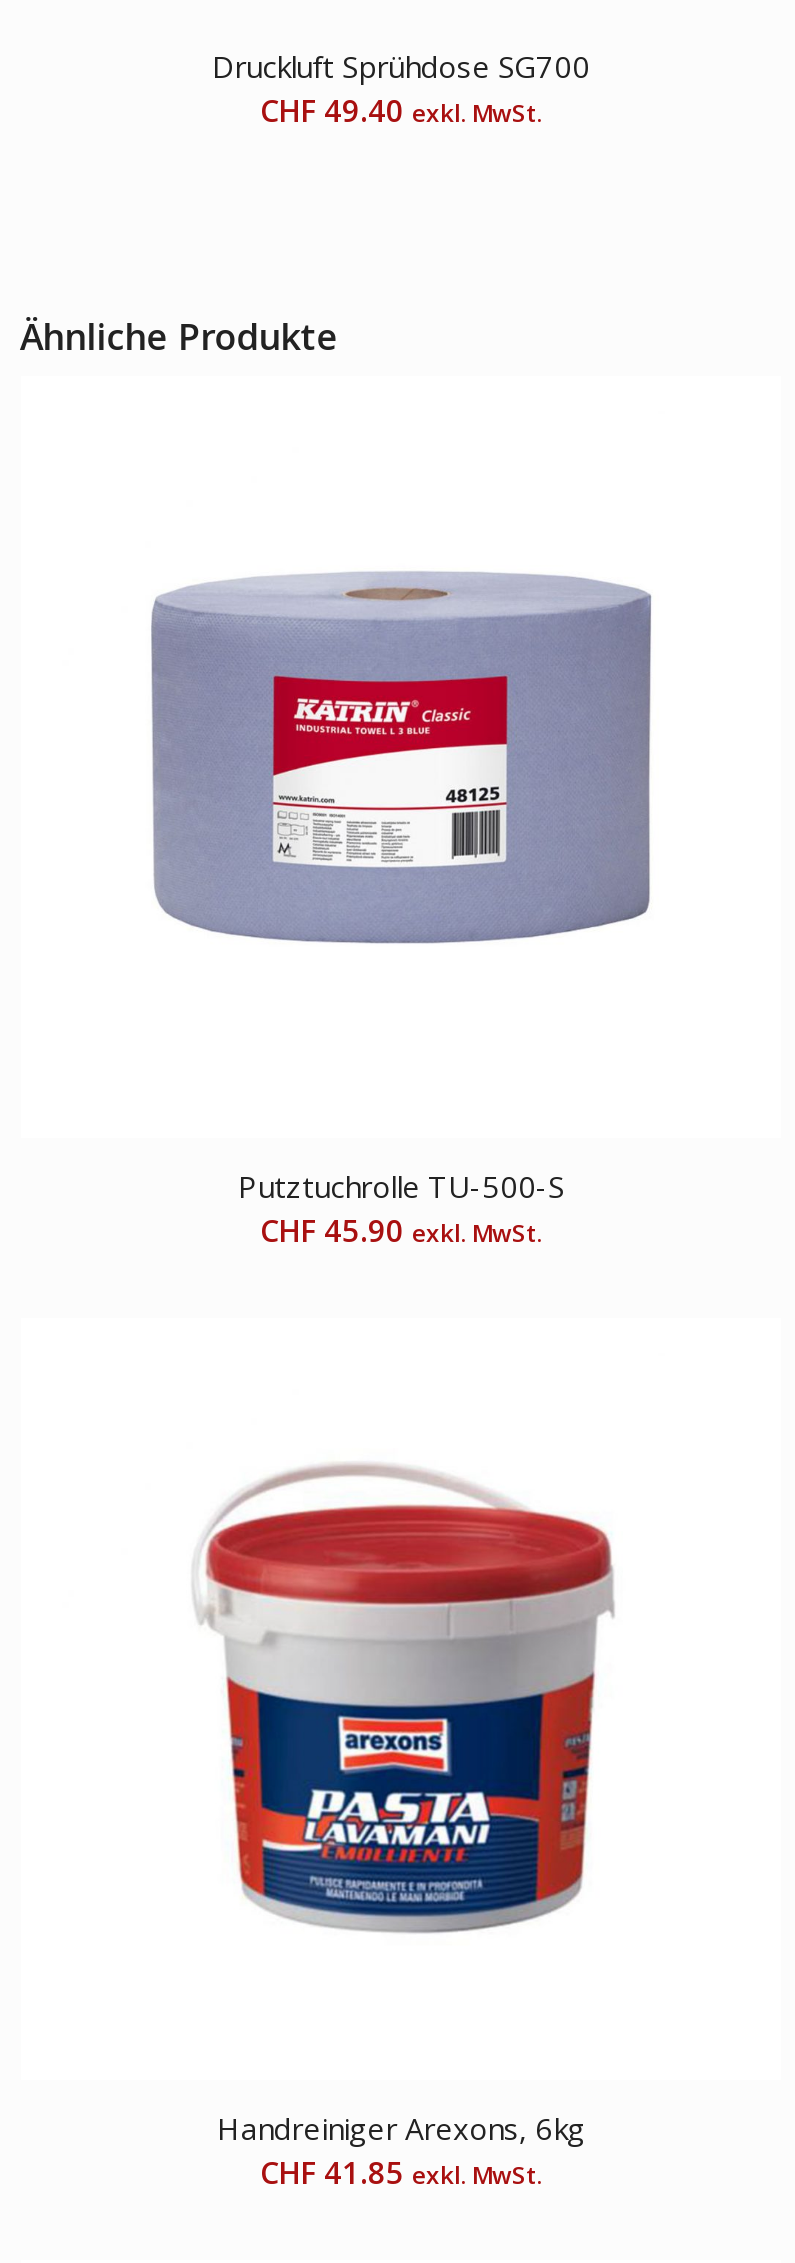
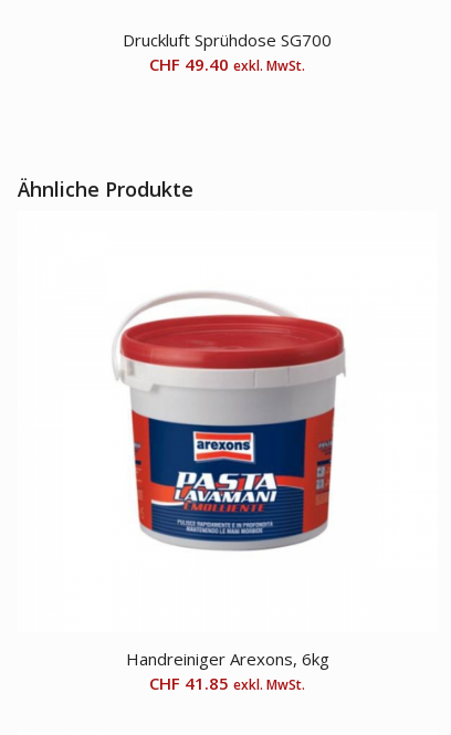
- [image]

- Putztuchrolle TU-500-S
- CHF 45.90 exkl. MwSt.
